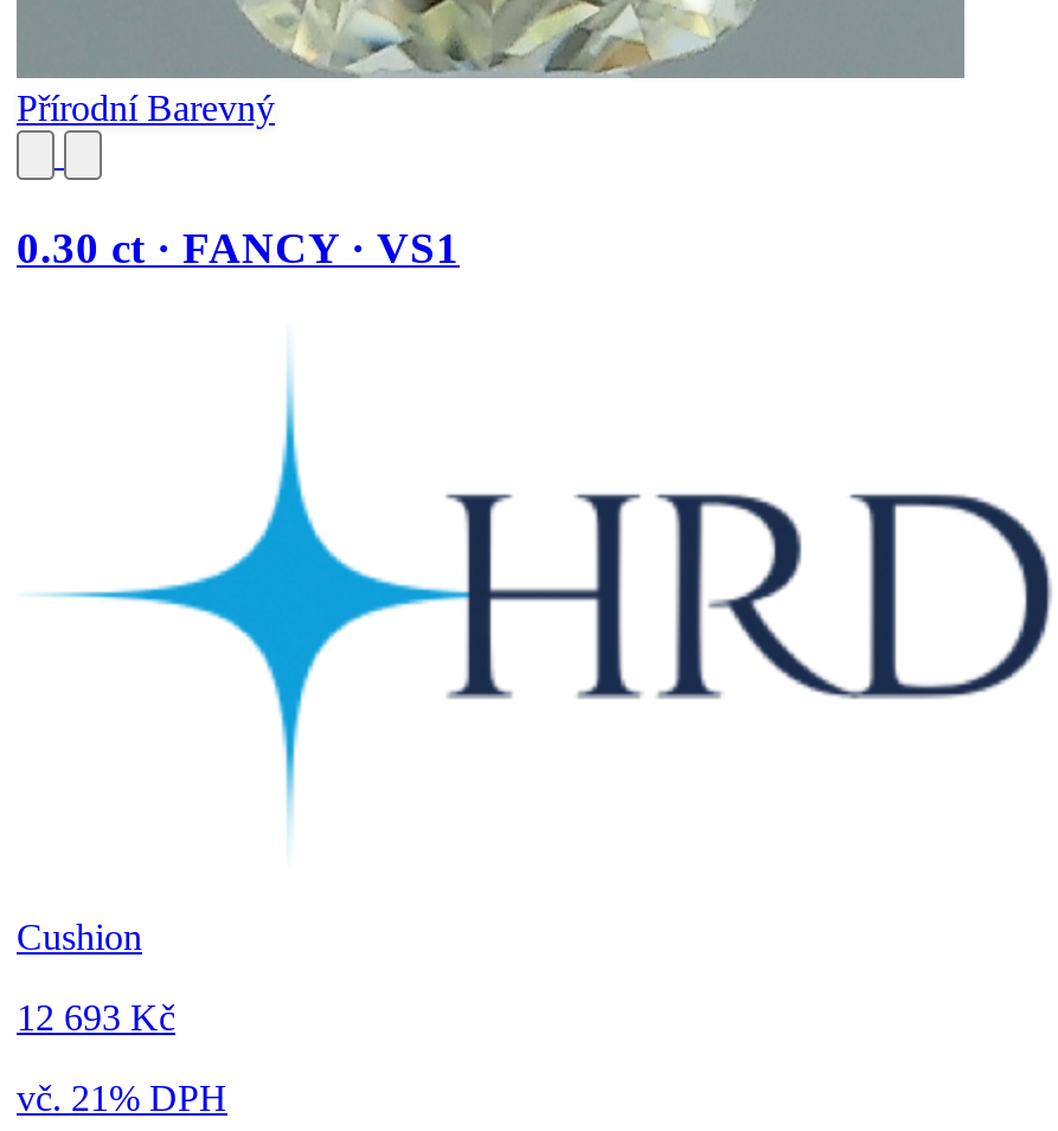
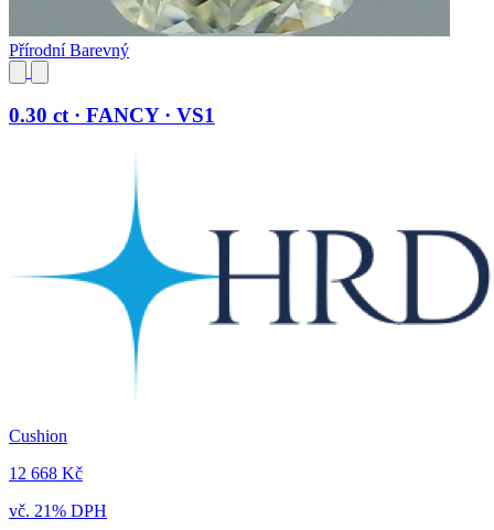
- 12 693 Kč
+ 12 668 Kč
